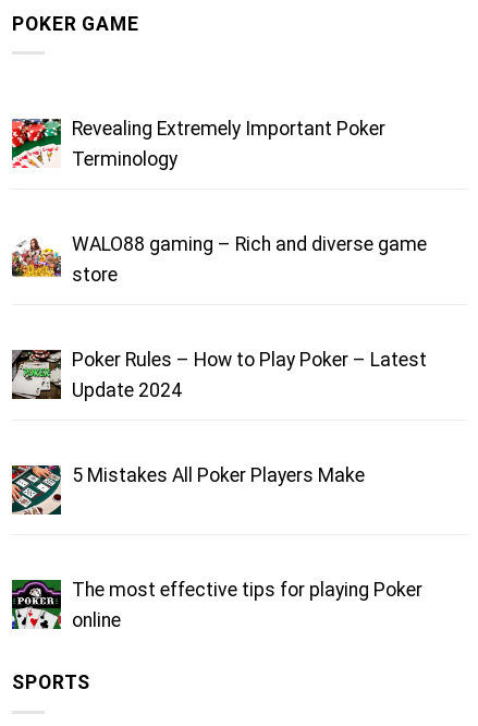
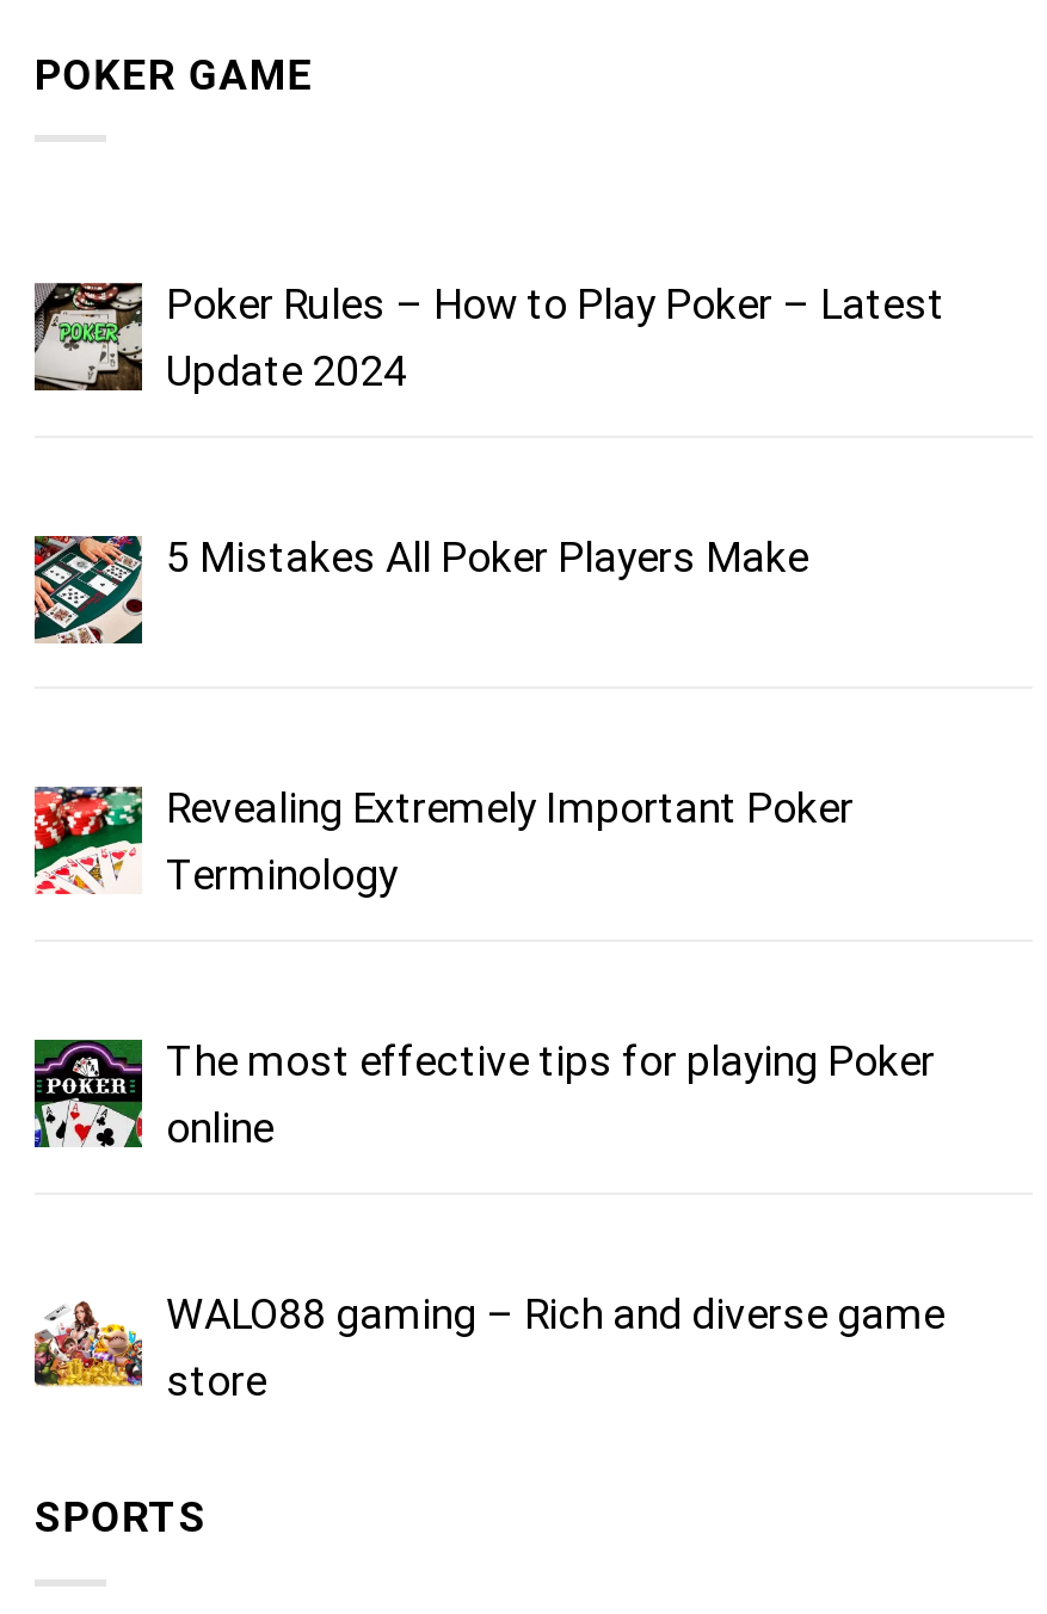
moved down: [image] | Revealing Extremely Important Poker | Terminology

moved down: [image] | WALO88 gaming – Rich and diverse game | store

moved up: [image] | Poker Rules – How to Play Poker – Latest | Update 2024 | 5 Mistakes All Poker Players Make

moved up: [image]

moved up: [image] | The most effective tips for playing Poker | online
